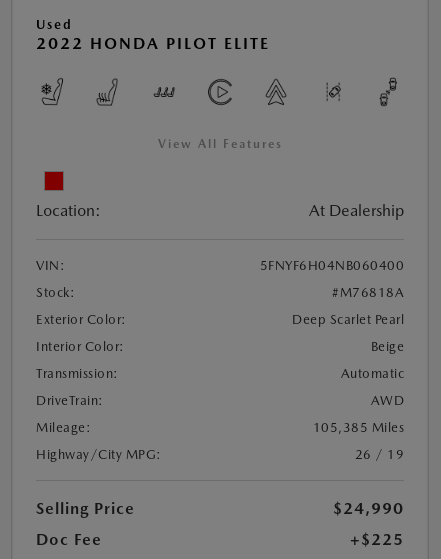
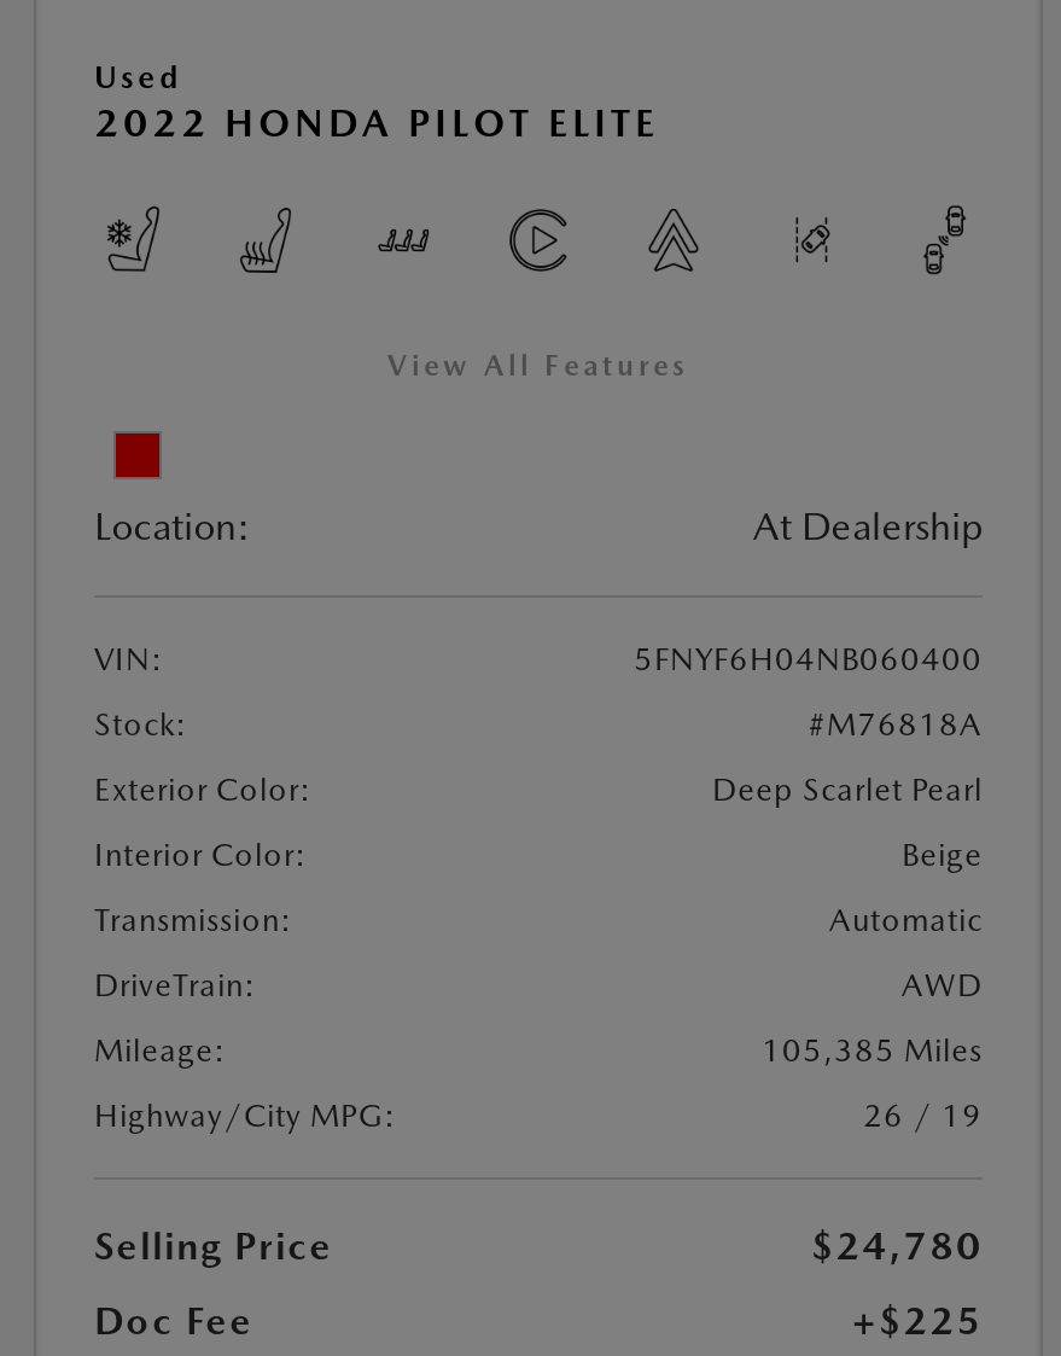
- $24,990
+ $24,780
